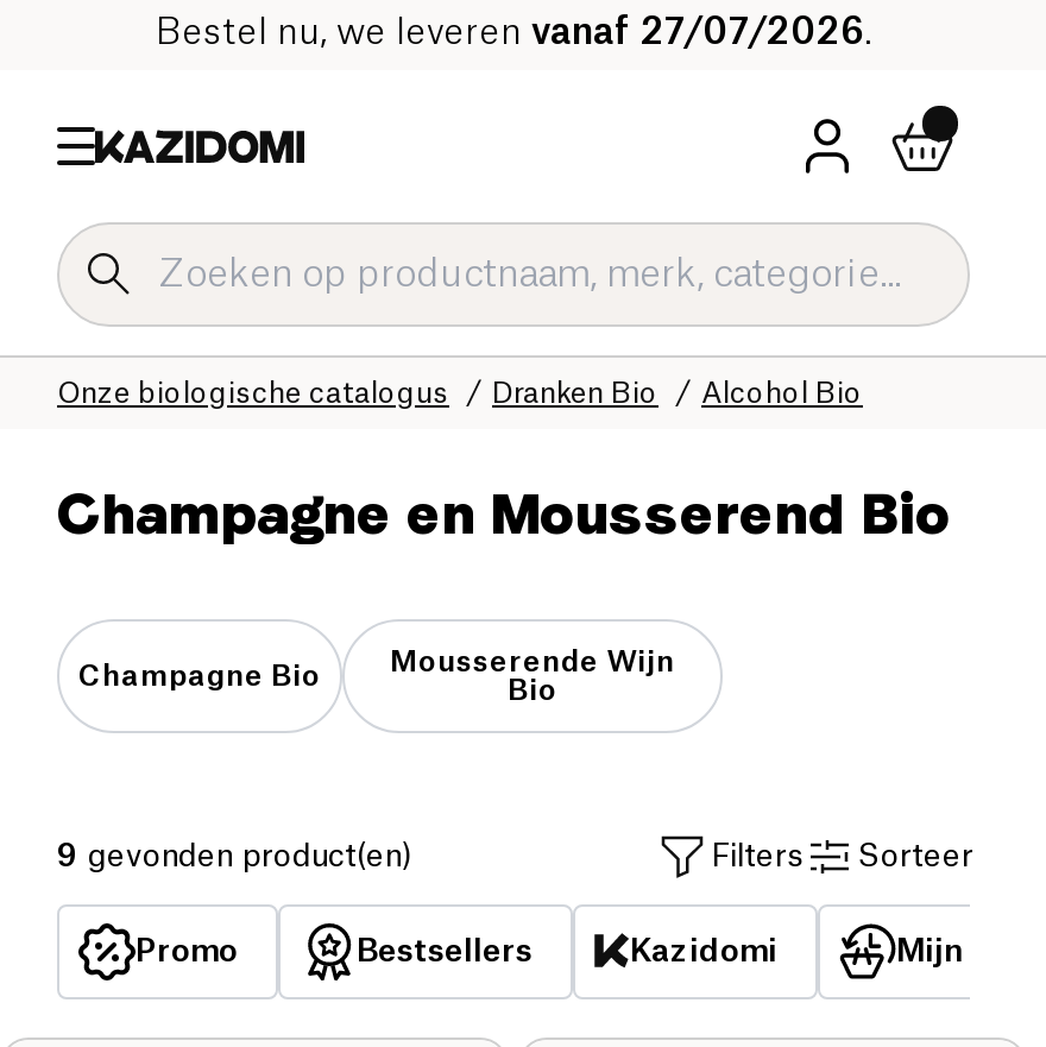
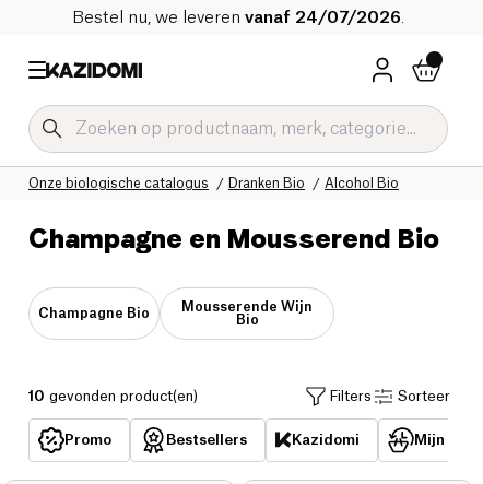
- Bestel nu, we leveren vanaf 27/07/2026.
+ Bestel nu, we leveren vanaf 24/07/2026.

- 9 gevonden product(en)
+ 10 gevonden product(en)
